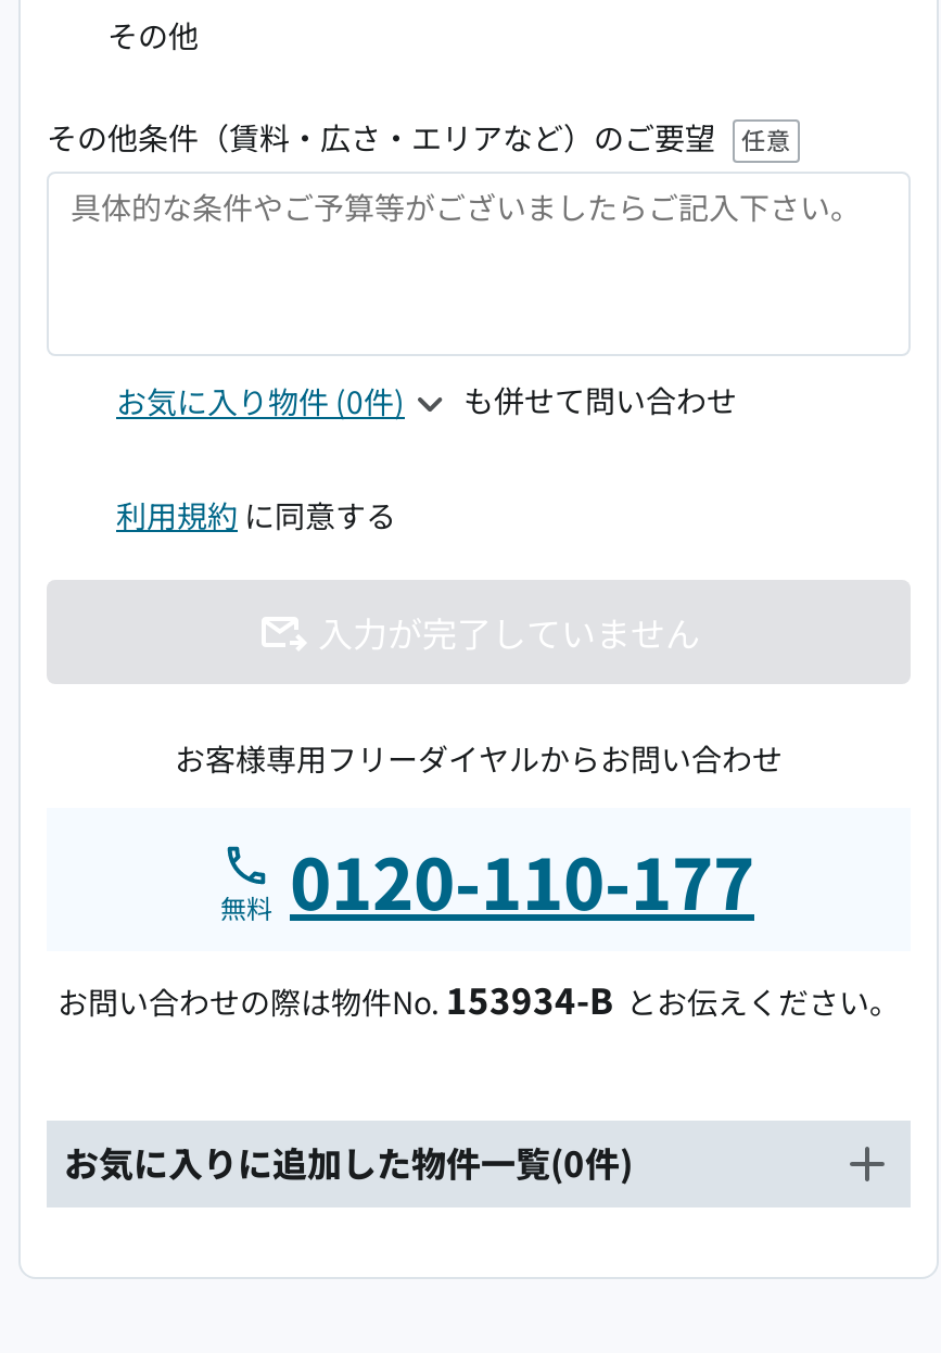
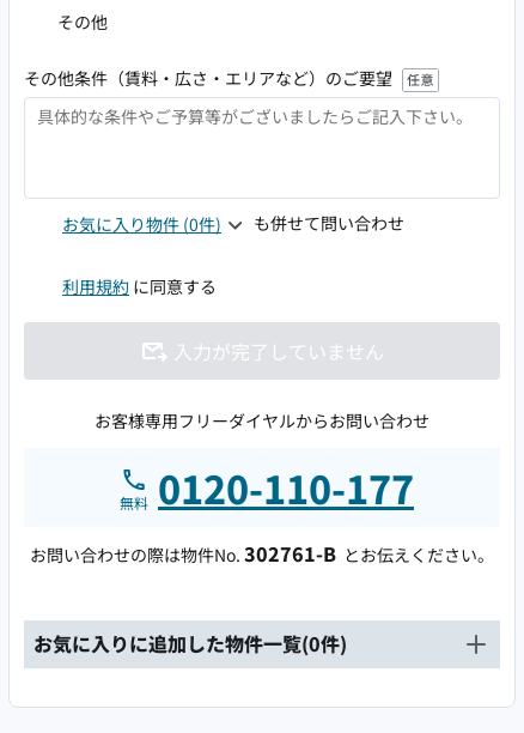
- お問い合わせの際は物件No. 153934-Bとお伝えください。
+ お問い合わせの際は物件No. 302761-Bとお伝えください。
